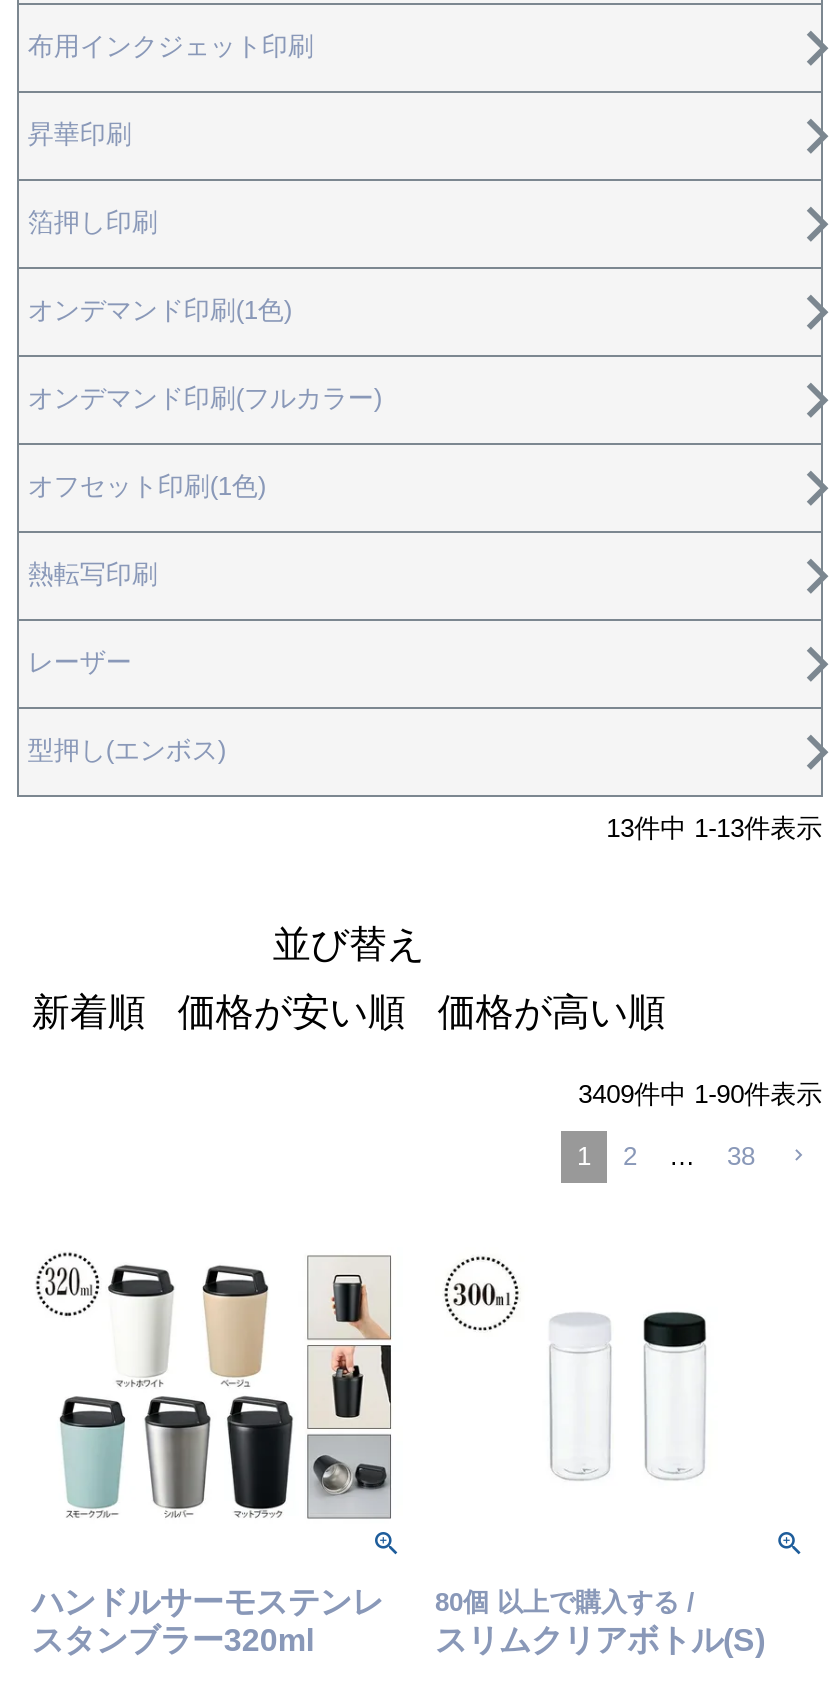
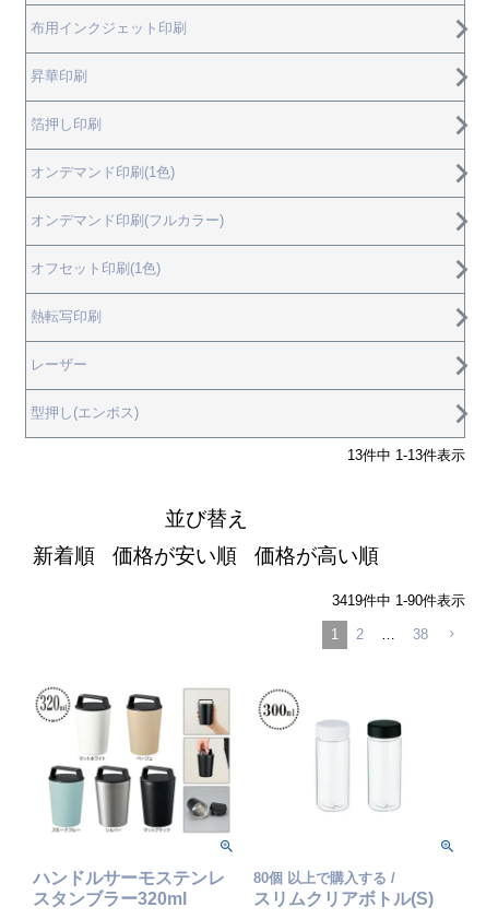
- 3409件中 1-90件表示
+ 3419件中 1-90件表示
